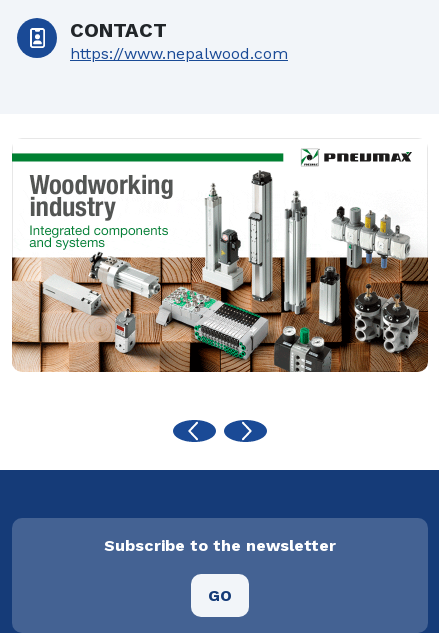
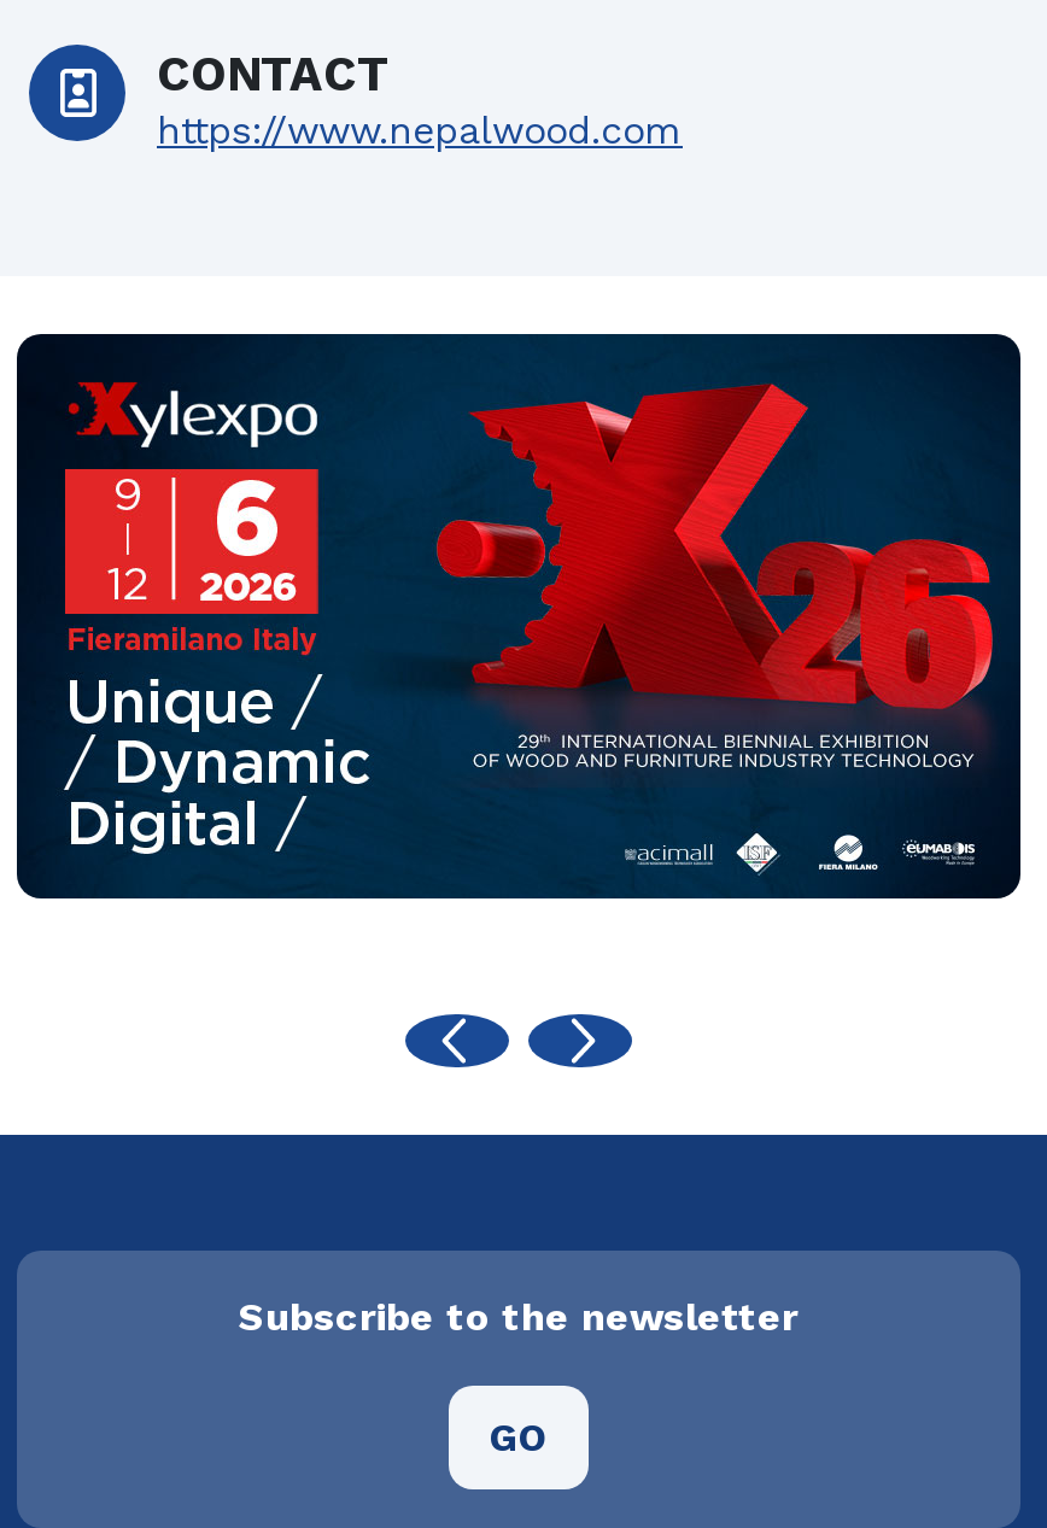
- [image]
+ [image]
